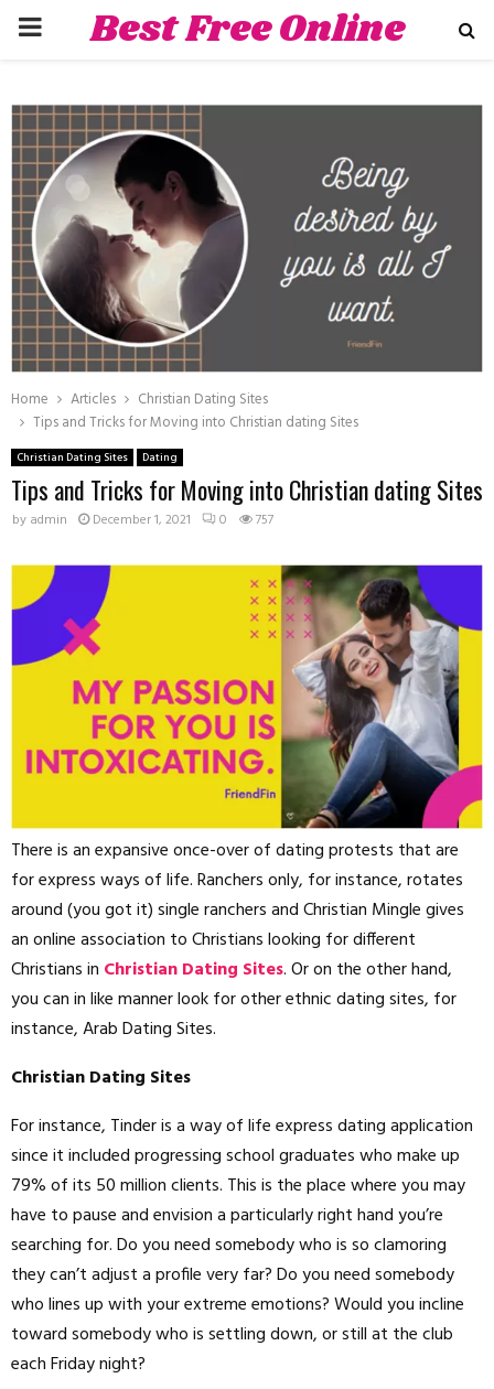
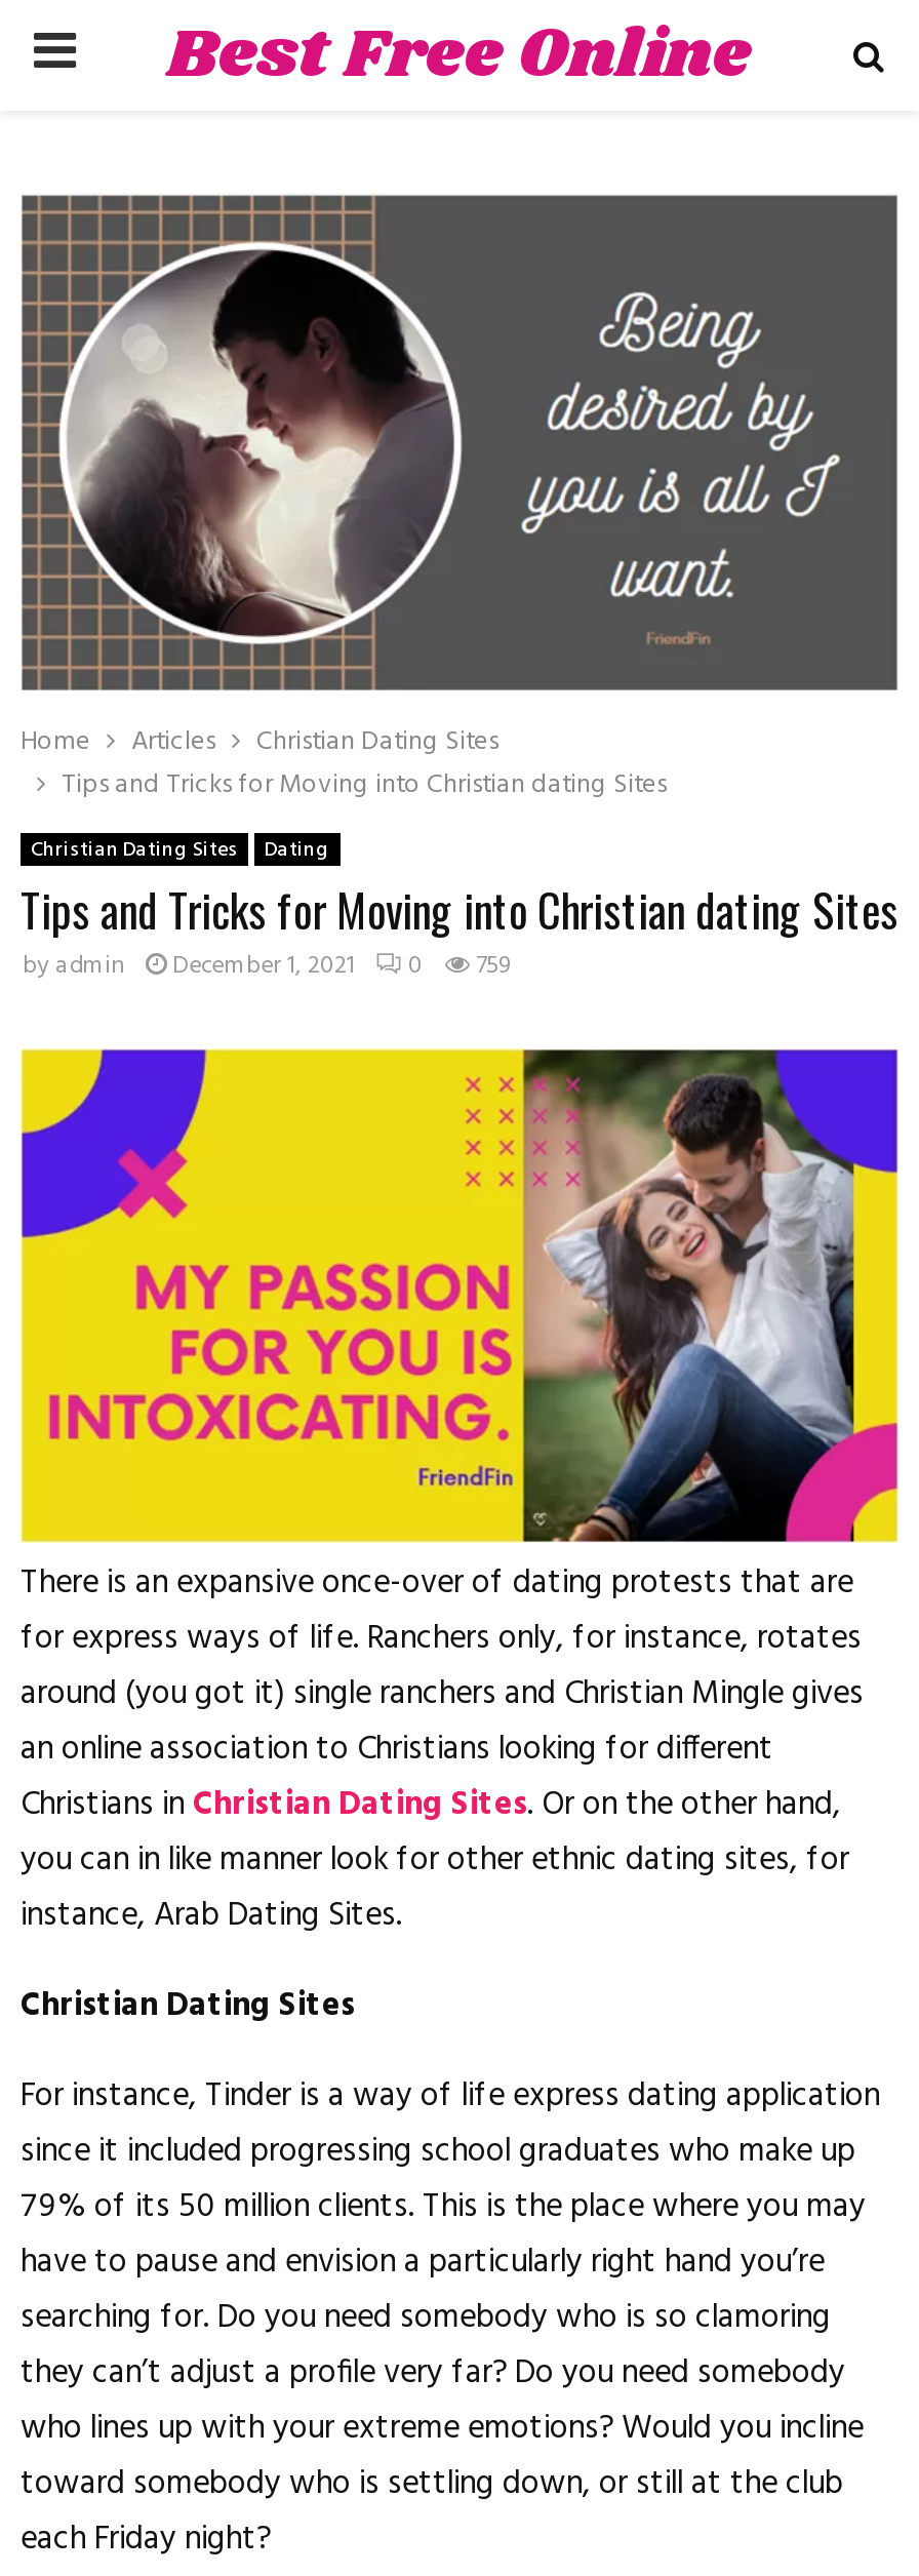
- by admin December 1, 2021 0 757
+ by admin December 1, 2021 0 759
